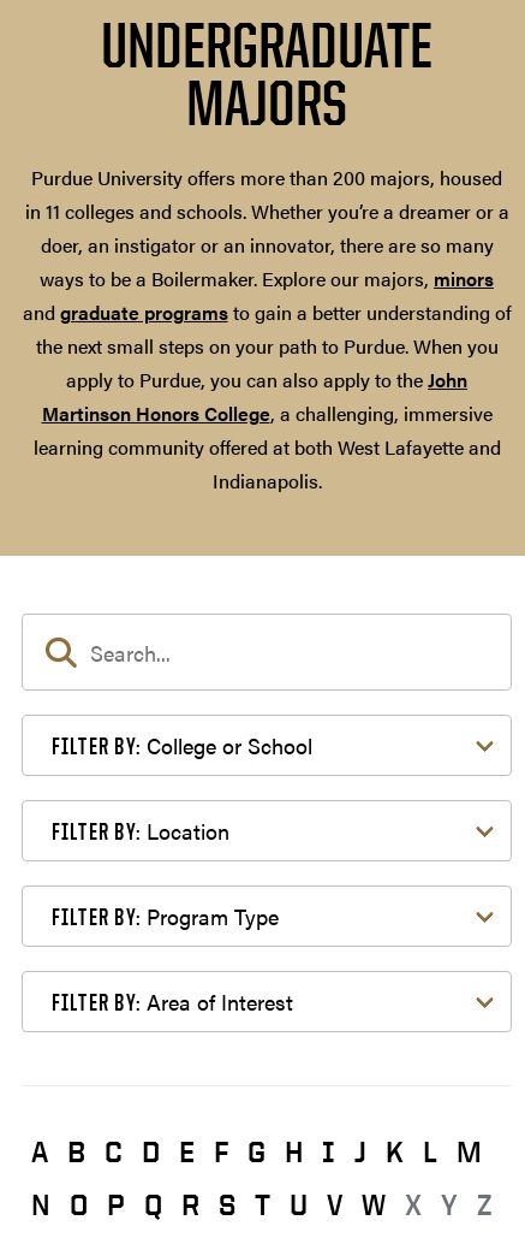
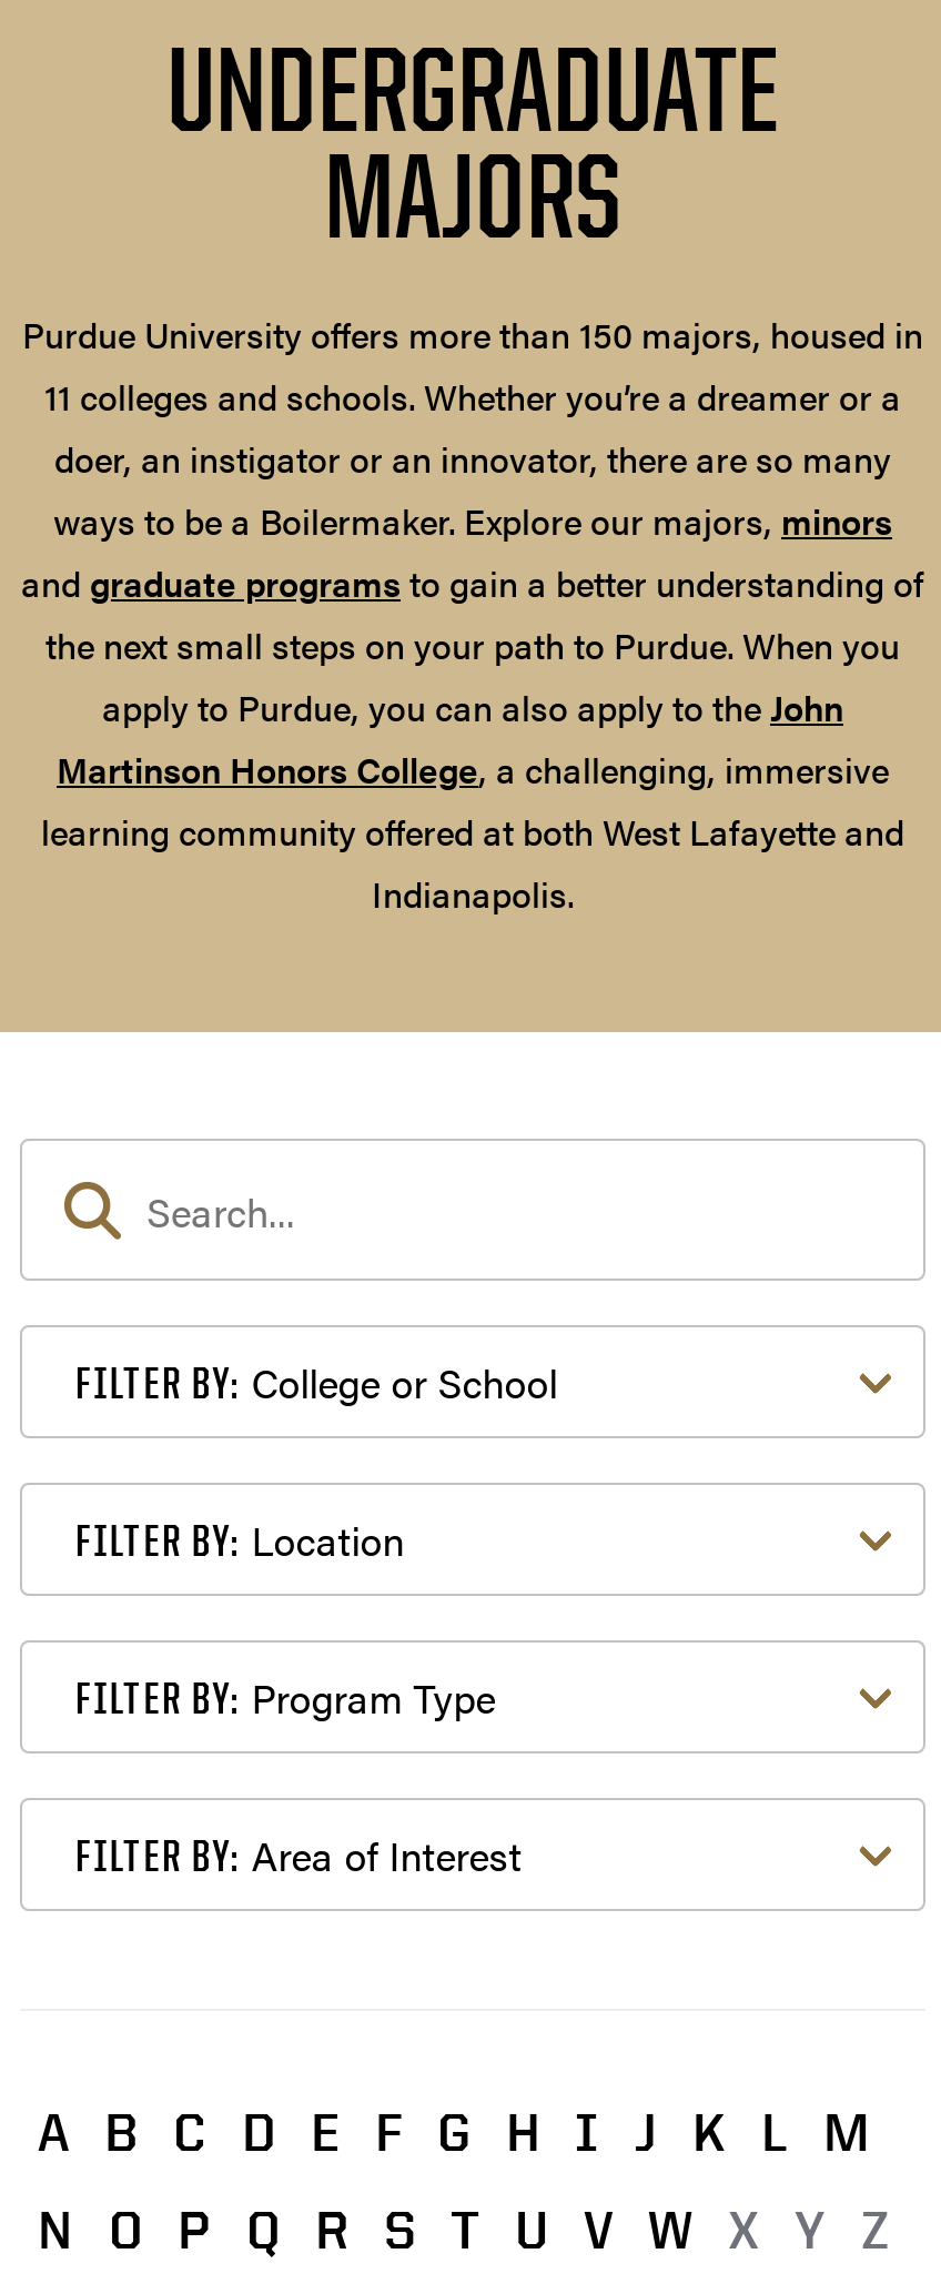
- Purdue University offers more than 200 majors, housed
- in 11 colleges and schools. Whether you’re a dreamer or a
+ Purdue University offers more than 150 majors, housed in
+ 11 colleges and schools. Whether you’re a dreamer or a
